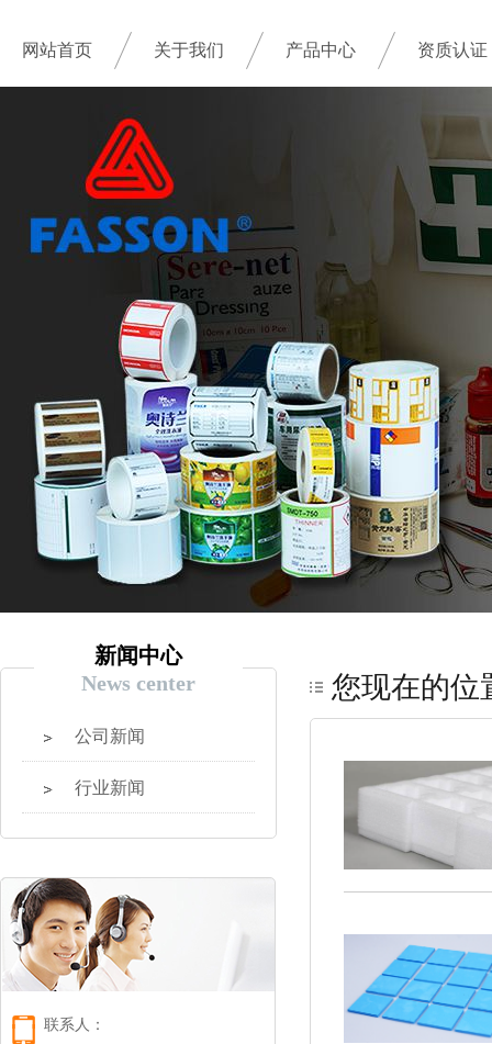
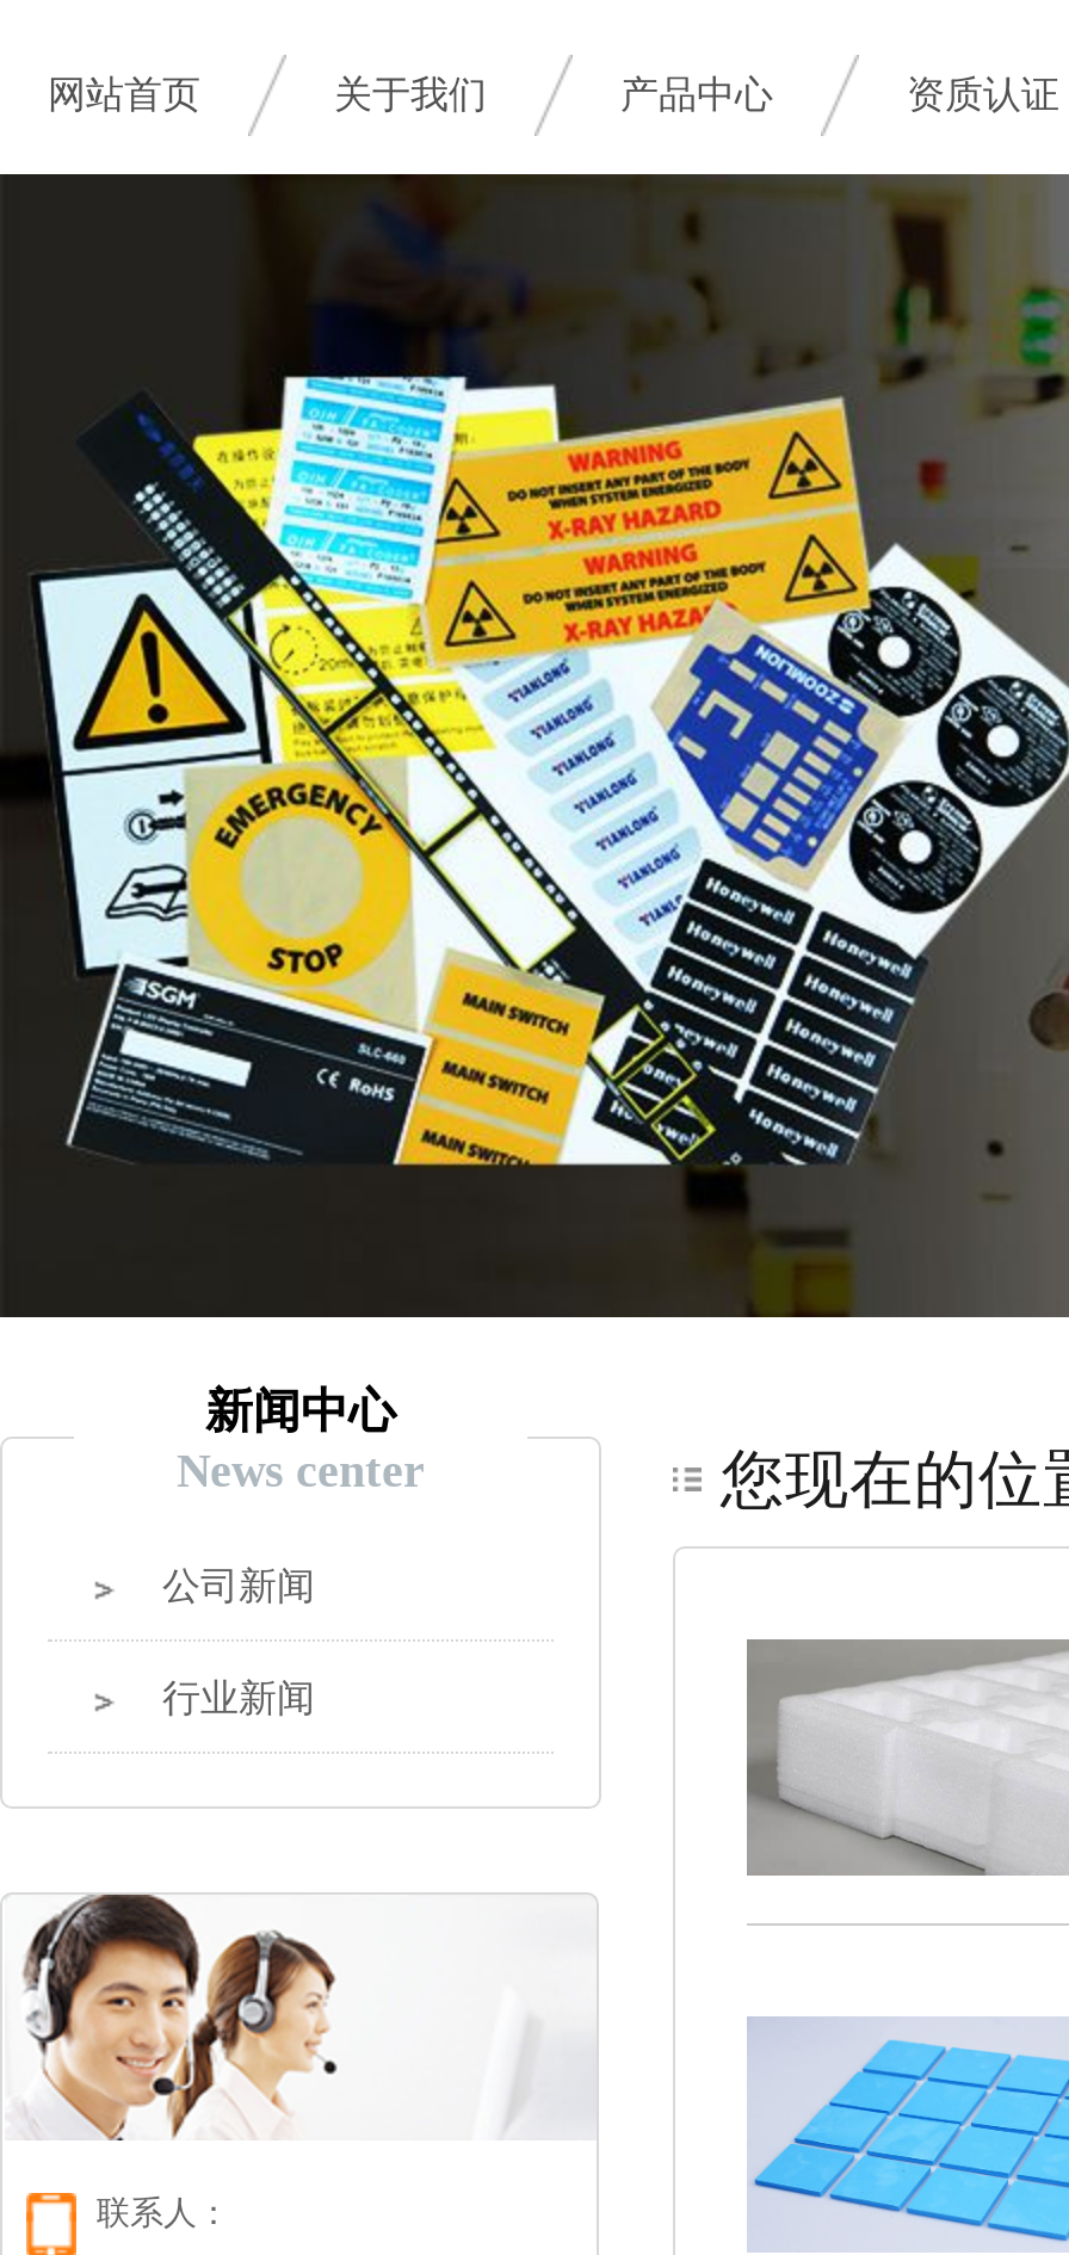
- [image]
+ [image]
